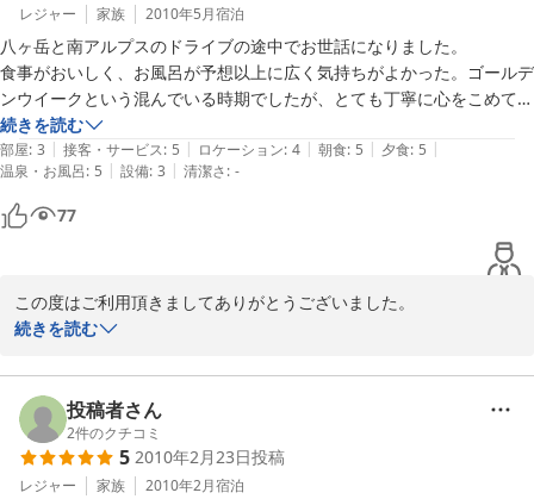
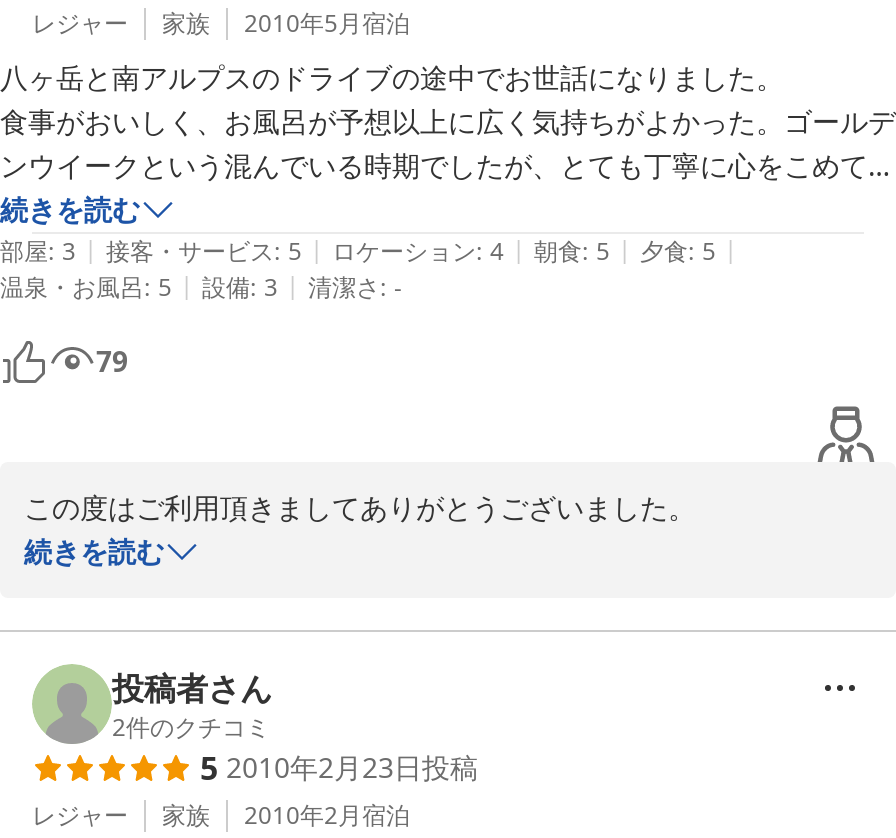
- 77
+ 79
